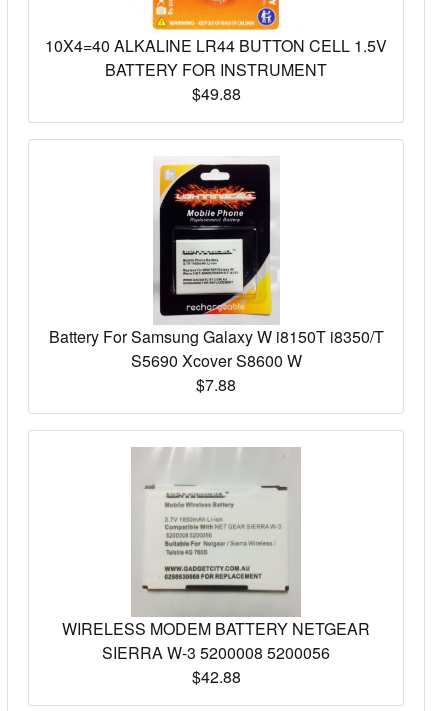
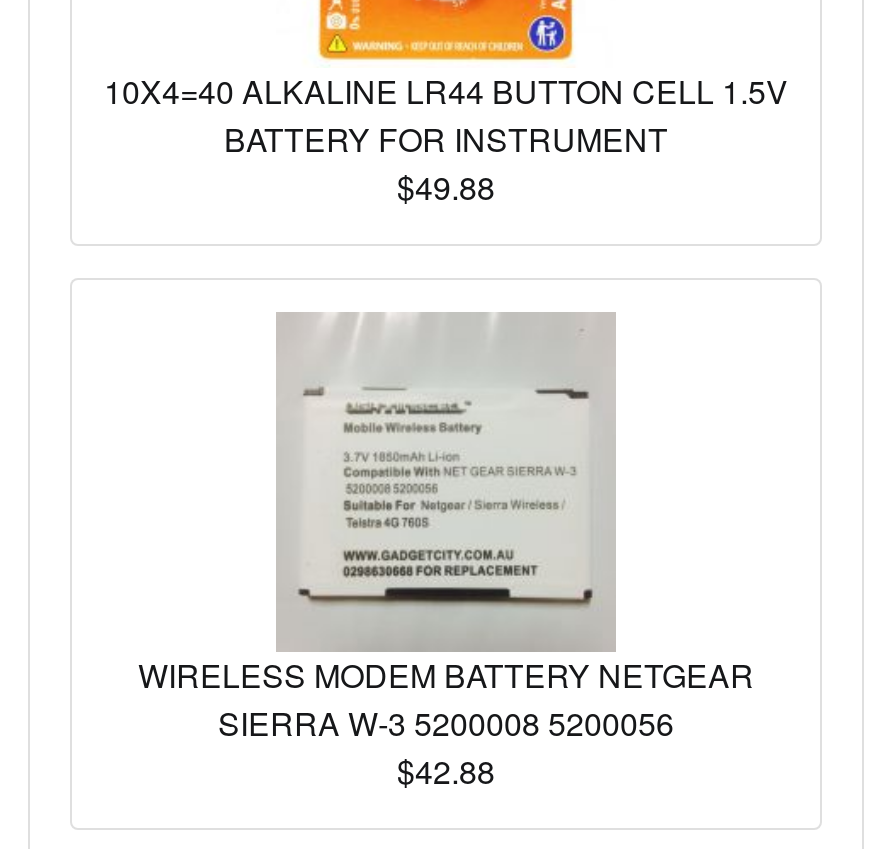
- [image]
- Battery For Samsung Galaxy W i8150T i8350/T
- S5690 Xcover S8600 W
- $7.88
